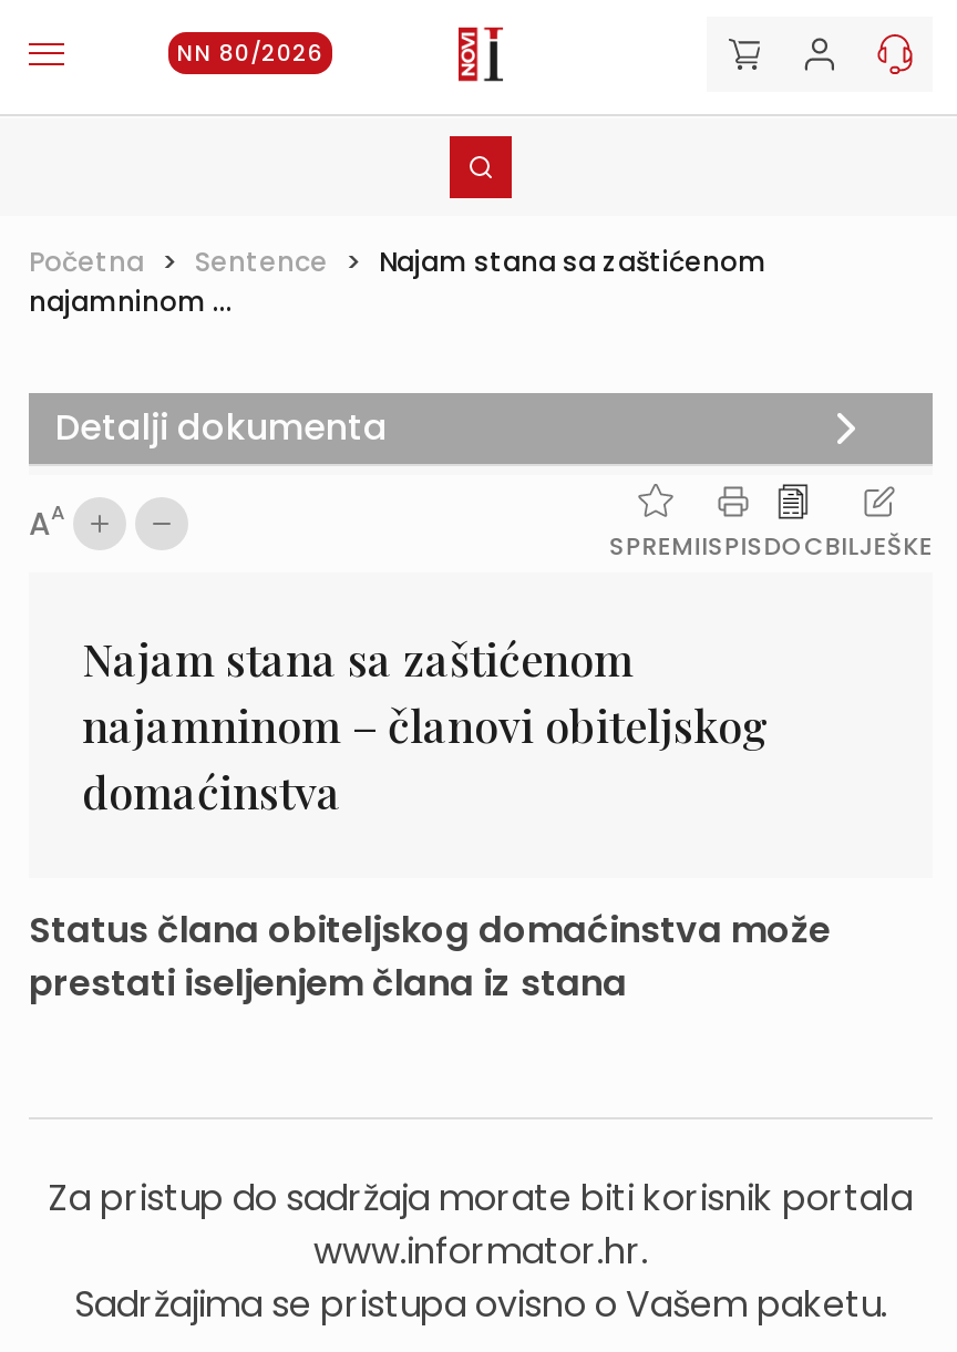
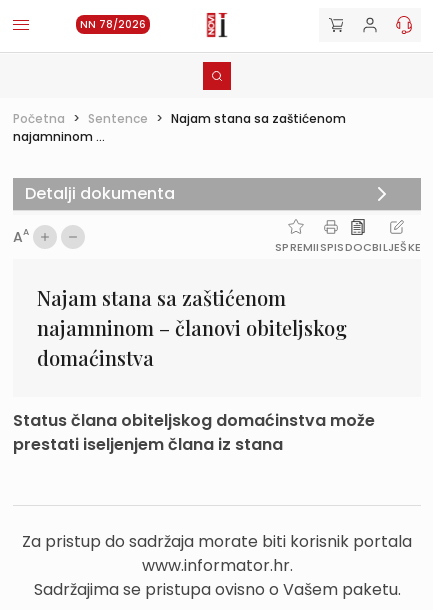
- NN 80/2026
+ NN 78/2026
